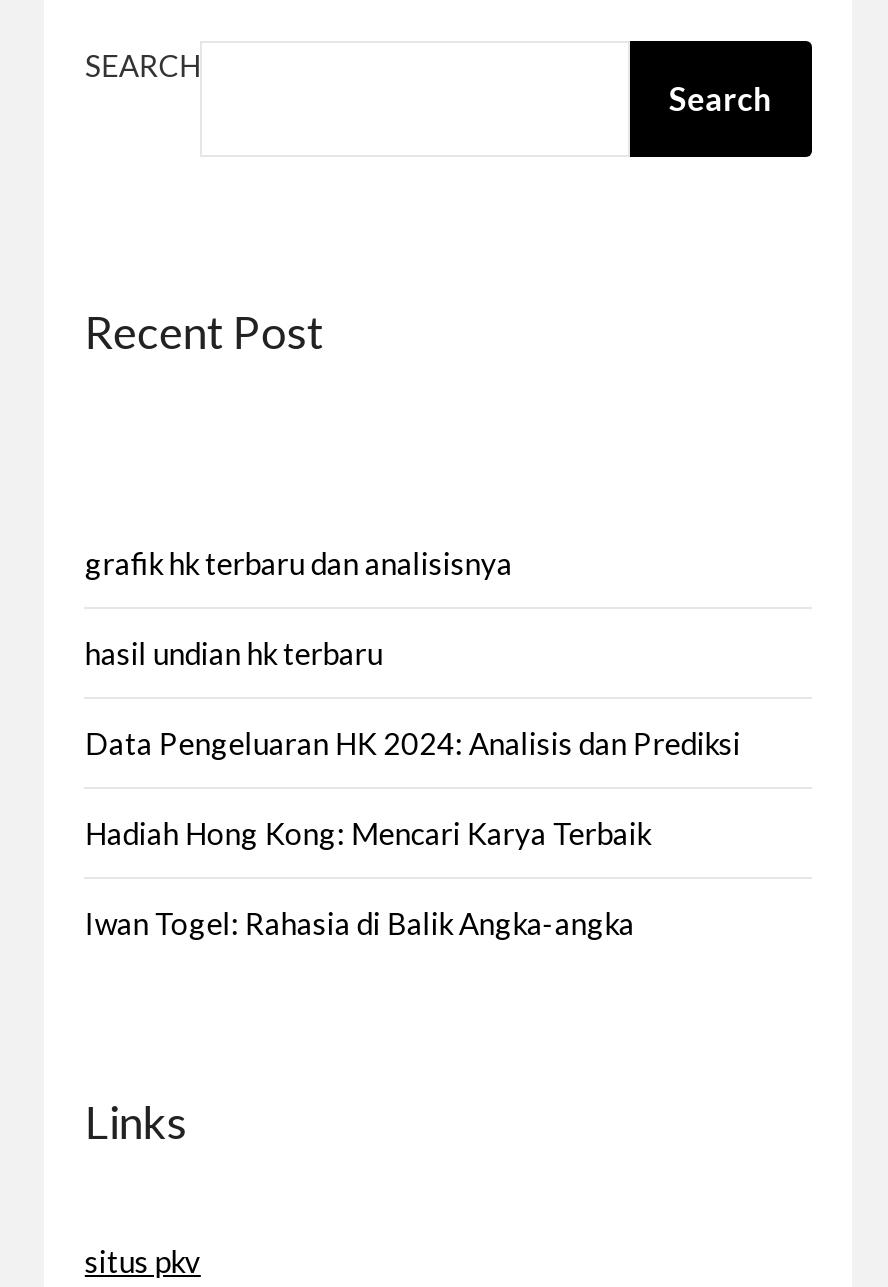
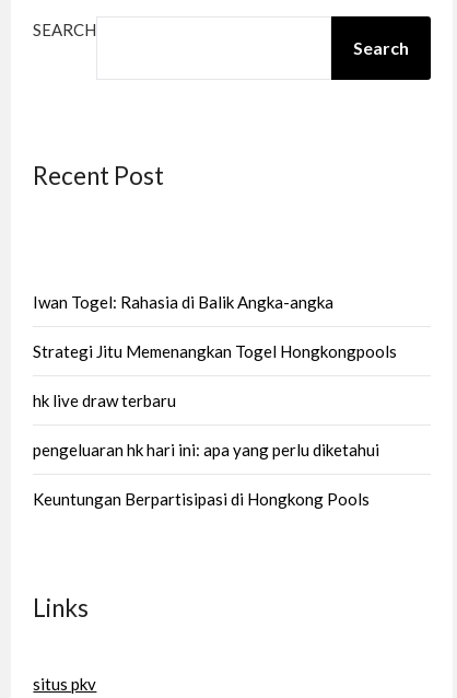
- grafik hk terbaru dan analisisnya
- hasil undian hk terbaru
- Data Pengeluaran HK 2024: Analisis dan Prediksi
- Hadiah Hong Kong: Mencari Karya Terbaik

moved up: Iwan Togel: Rahasia di Balik Angka-angka

+ Strategi Jitu Memenangkan Togel Hongkongpools
+ hk live draw terbaru
+ pengeluaran hk hari ini: apa yang perlu diketahui
+ Keuntungan Berpartisipasi di Hongkong Pools
